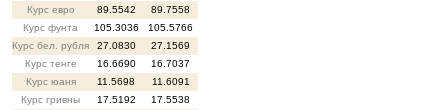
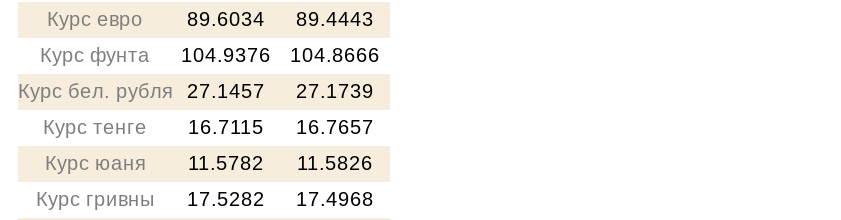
- 89.5542
+ 89.6034

- 89.7558
+ 89.4443

- 105.3036
+ 104.9376

- 105.5766
+ 104.8666

- Курс бел. рубля 27.0830
+ Курс бел. рубля 27.1457

- 27.1569
+ 27.1739

- 16.6690
+ 16.7115

- 16.7037
+ 16.7657

- 11.5698
+ 11.5782

- 11.6091
+ 11.5826

- 17.5192
+ 17.5282

- 17.5538
+ 17.4968
